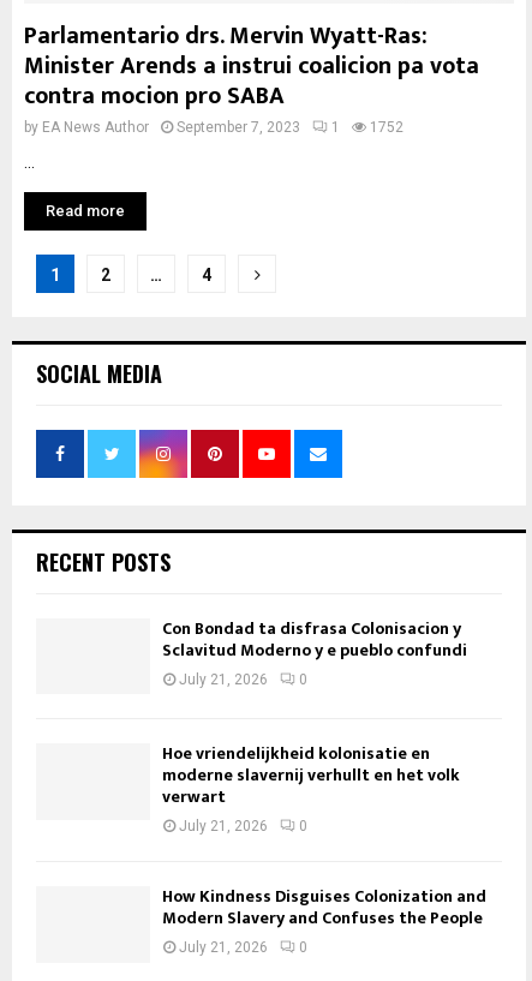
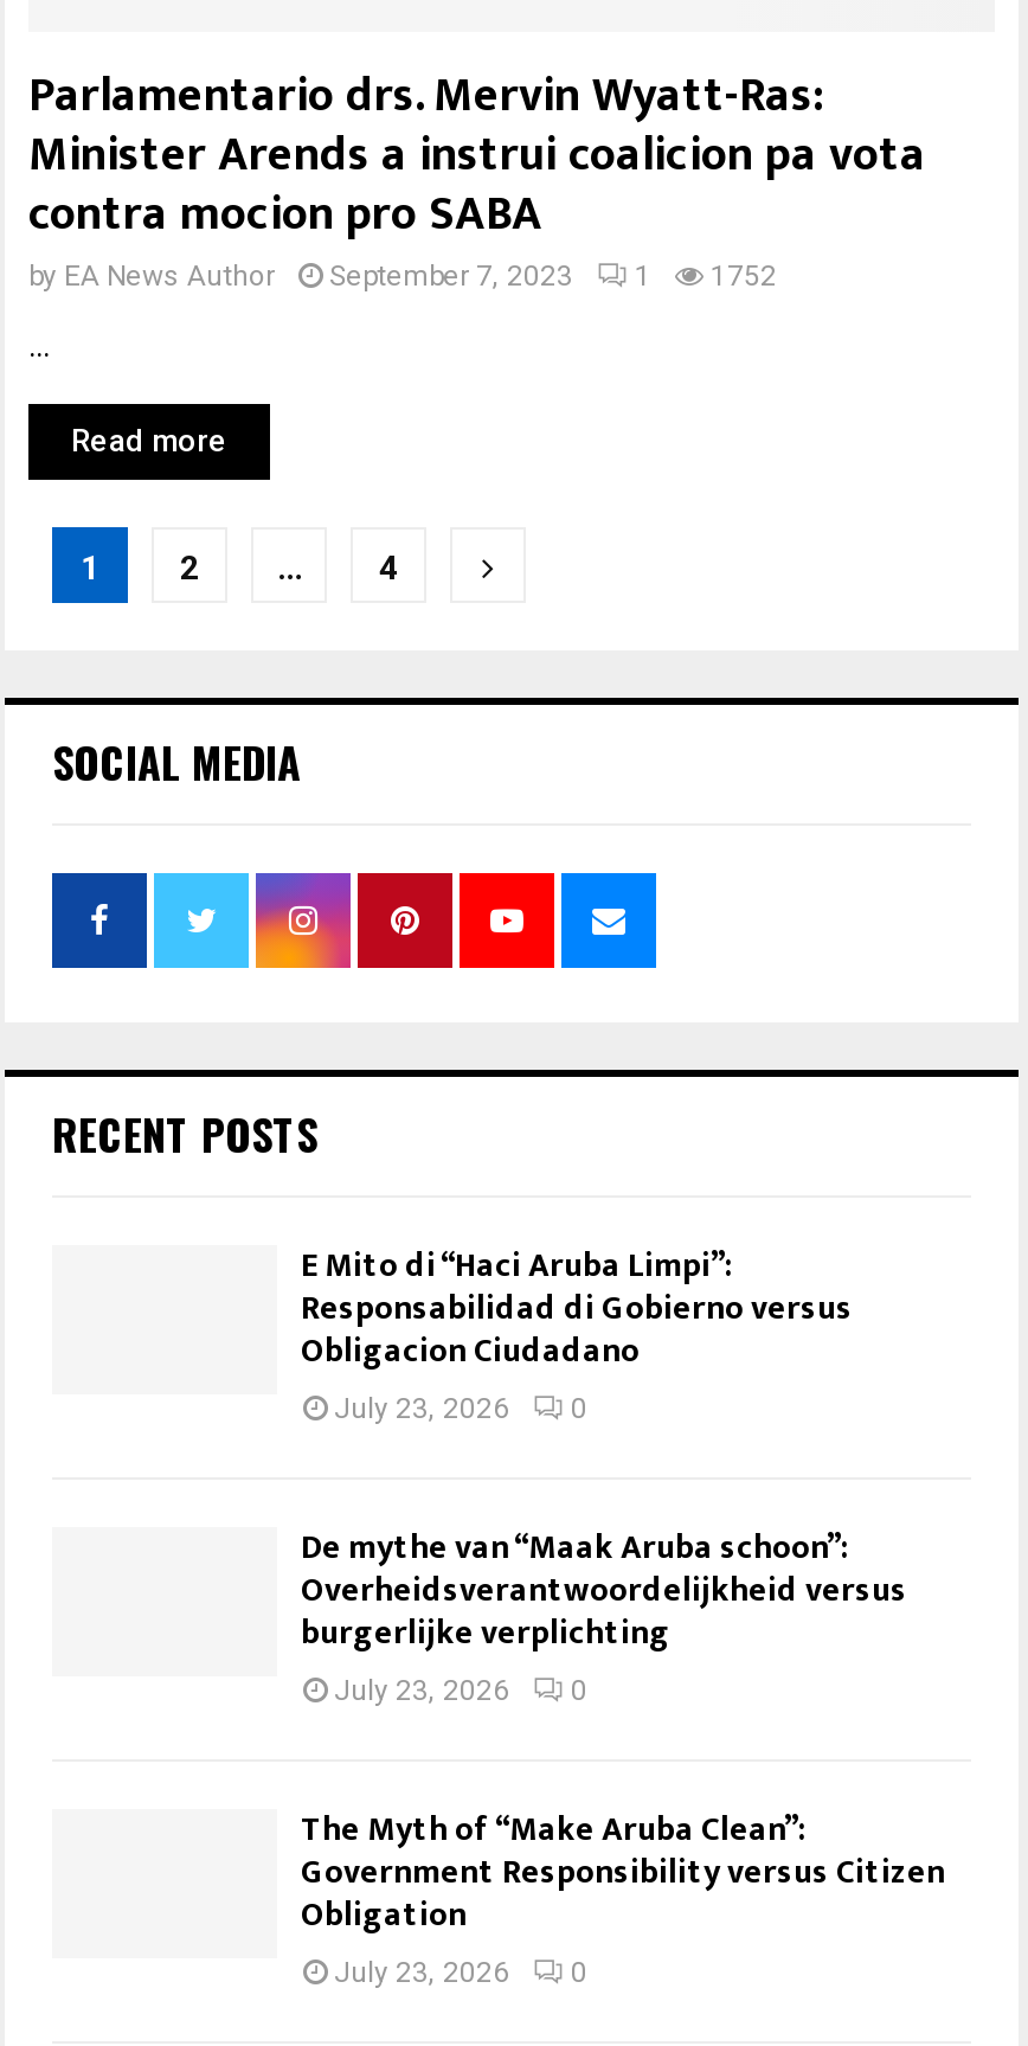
- Con Bondad ta disfrasa Colonisacion y
- Sclavitud Moderno y e pueblo confundi
- July 21, 2026
+ E Mito di “Haci Aruba Limpi”:
+ Responsabilidad di Gobierno versus
+ Obligacion Ciudadano
+ July 23, 2026

- Hoe vriendelijkheid kolonisatie en
- moderne slavernij verhullt en het volk
- verwart
- July 21, 2026
+ De mythe van “Maak Aruba schoon”:
+ Overheidsverantwoordelijkheid versus
+ burgerlijke verplichting
+ July 23, 2026

- How Kindness Disguises Colonization and
- Modern Slavery and Confuses the People
- July 21, 2026
+ The Myth of “Make Aruba Clean”:
+ Government Responsibility versus Citizen
+ Obligation
+ July 23, 2026
